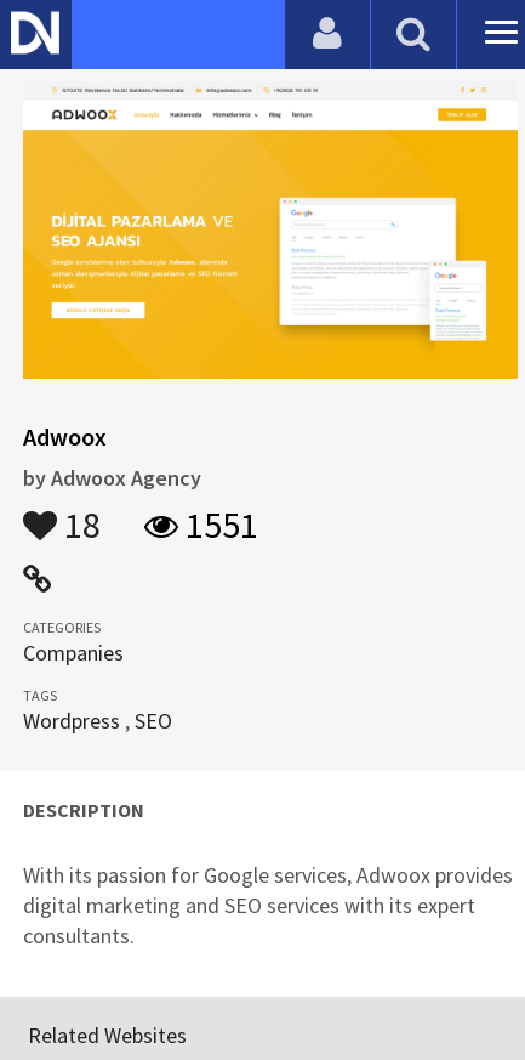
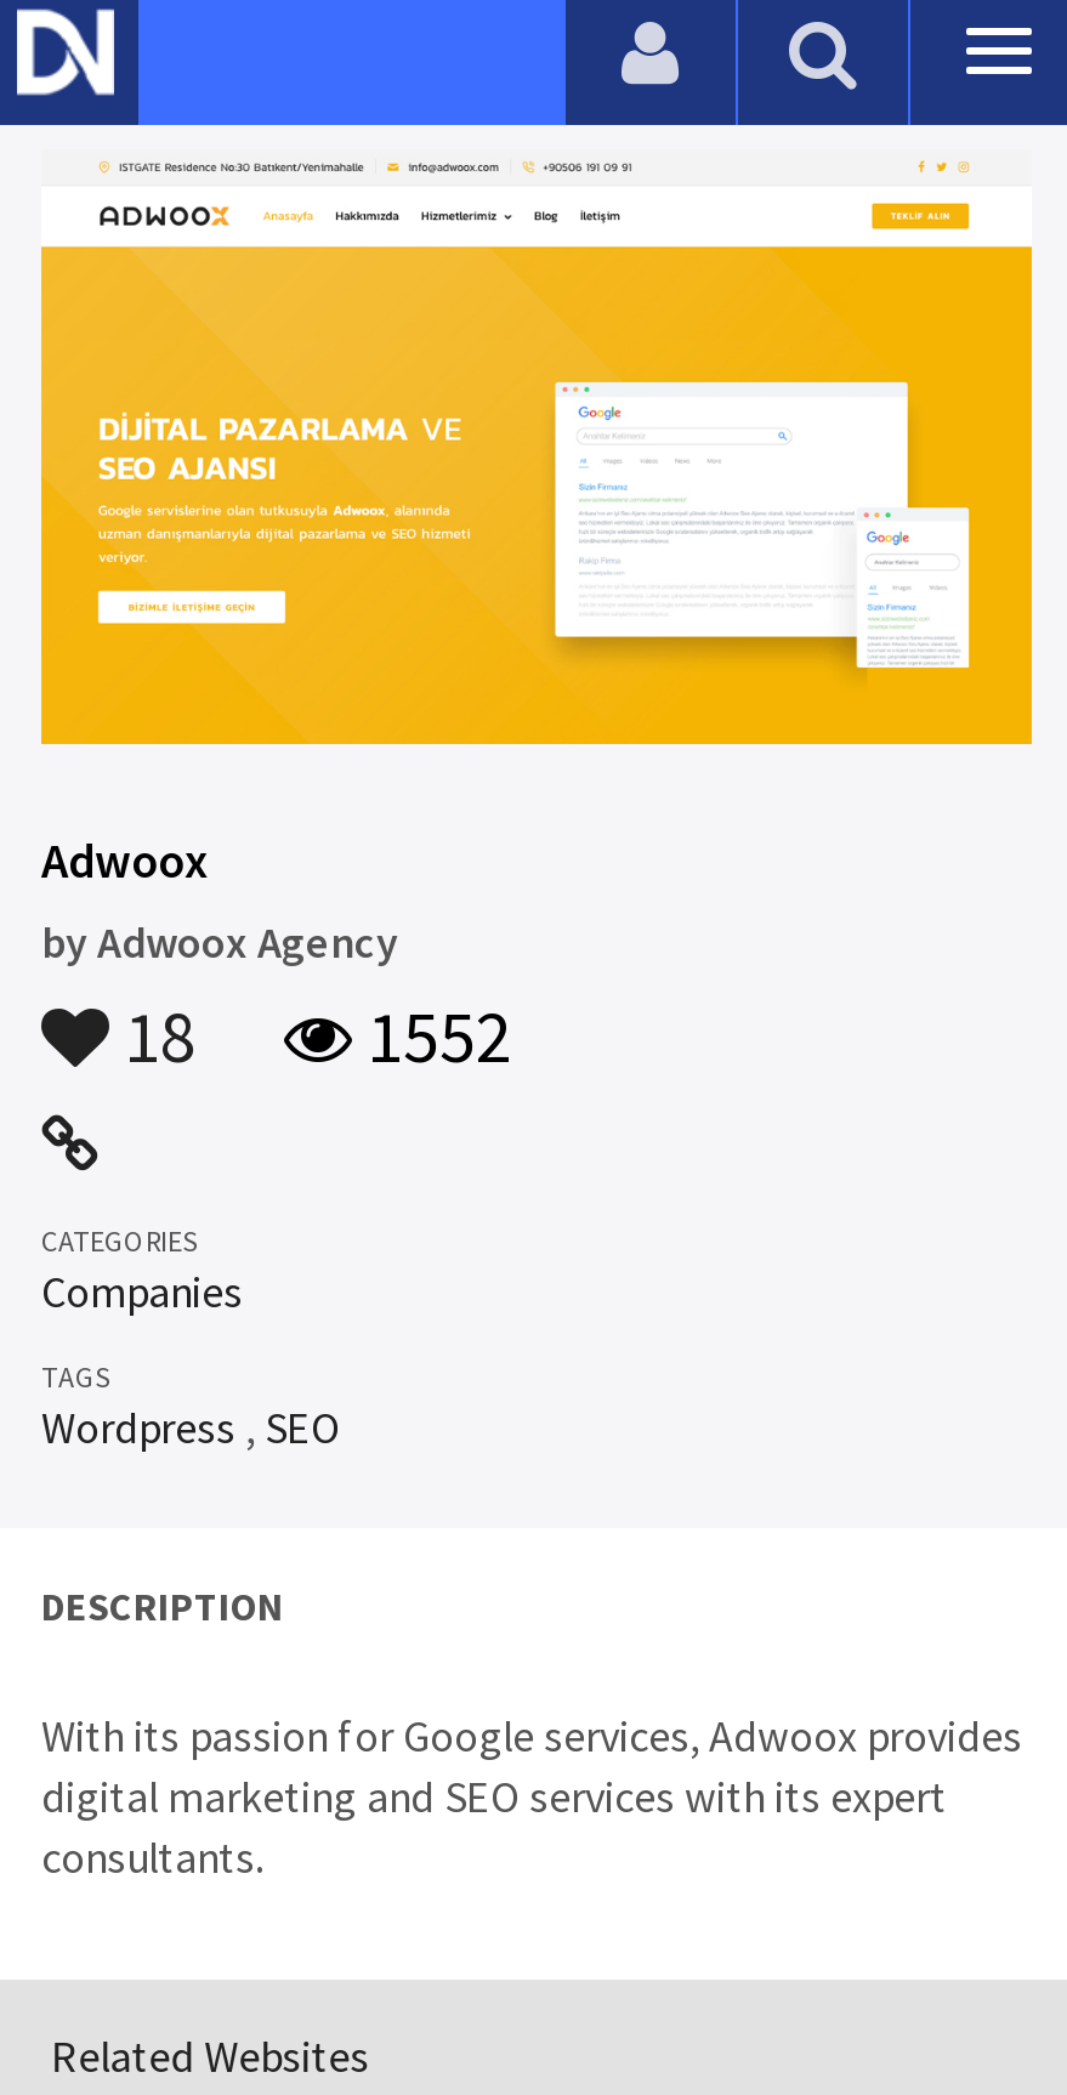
- 18 1551
+ 18 1552
